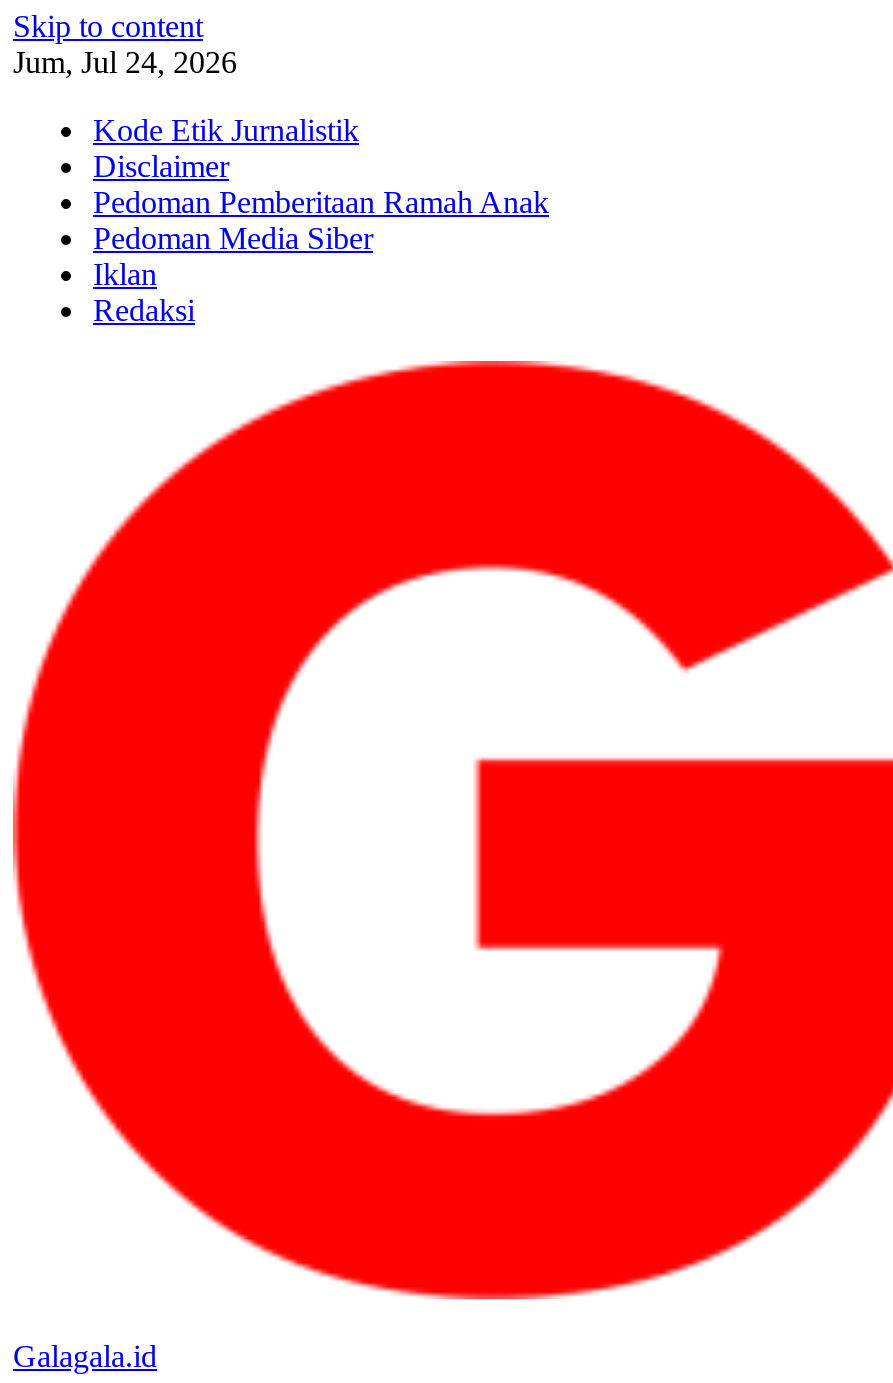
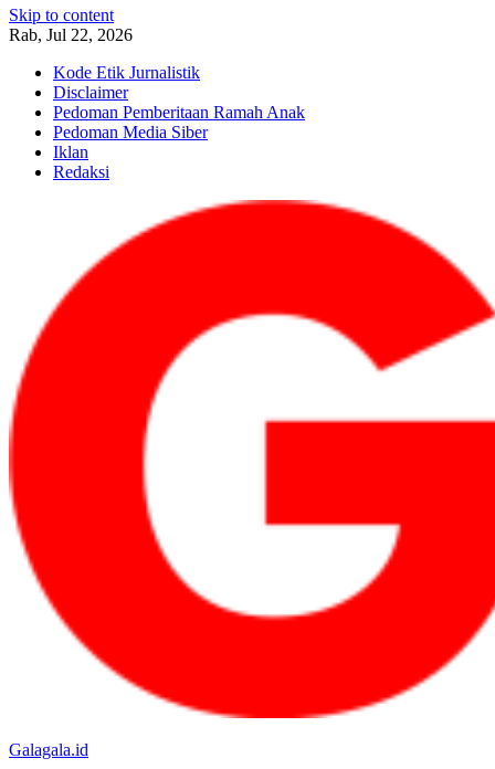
- Jum, Jul 24, 2026
+ Rab, Jul 22, 2026
